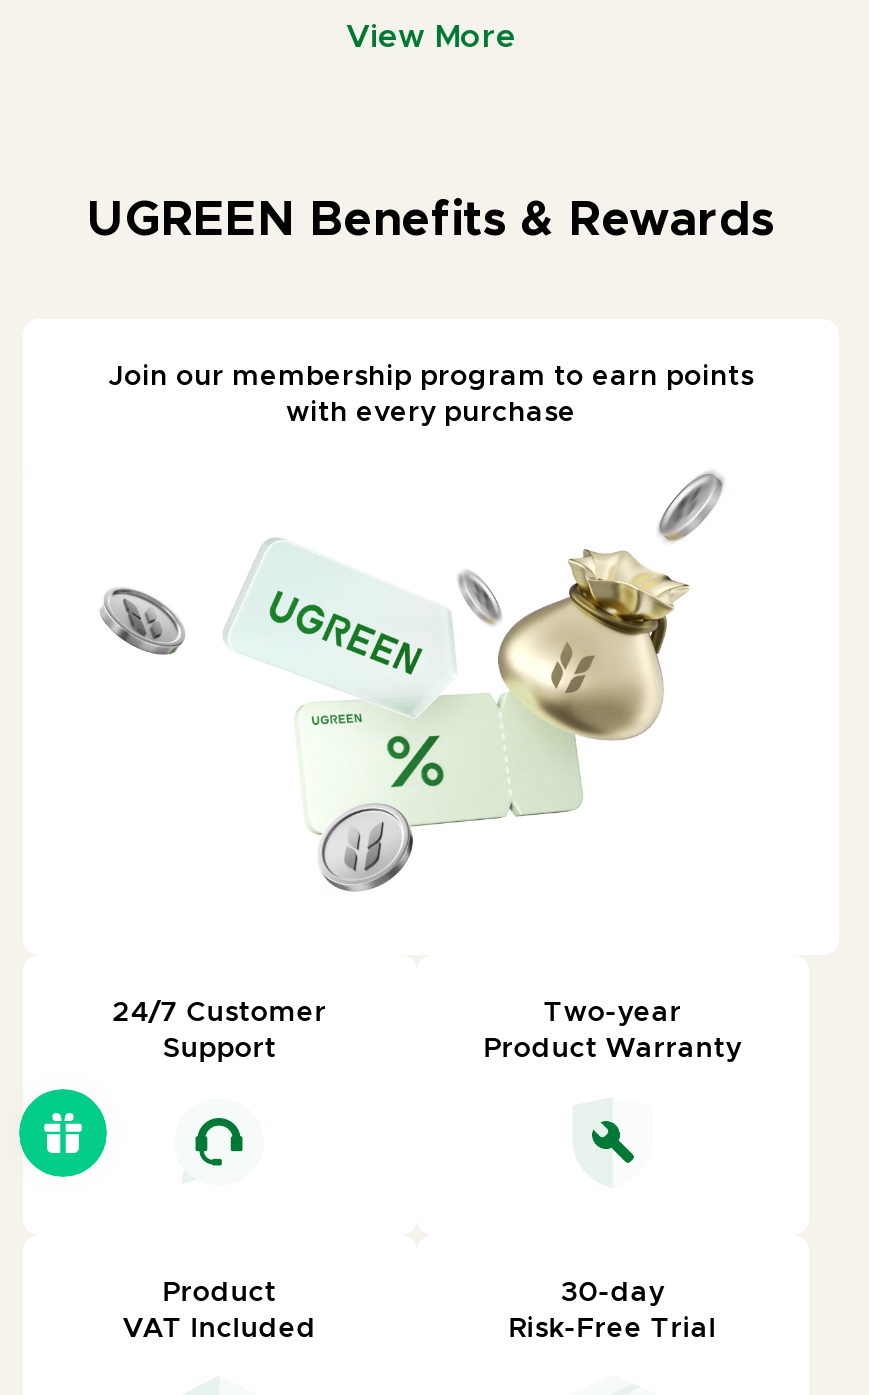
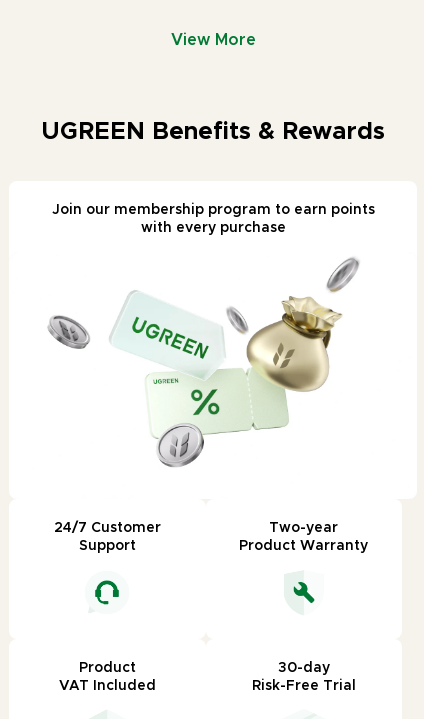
- [image]
